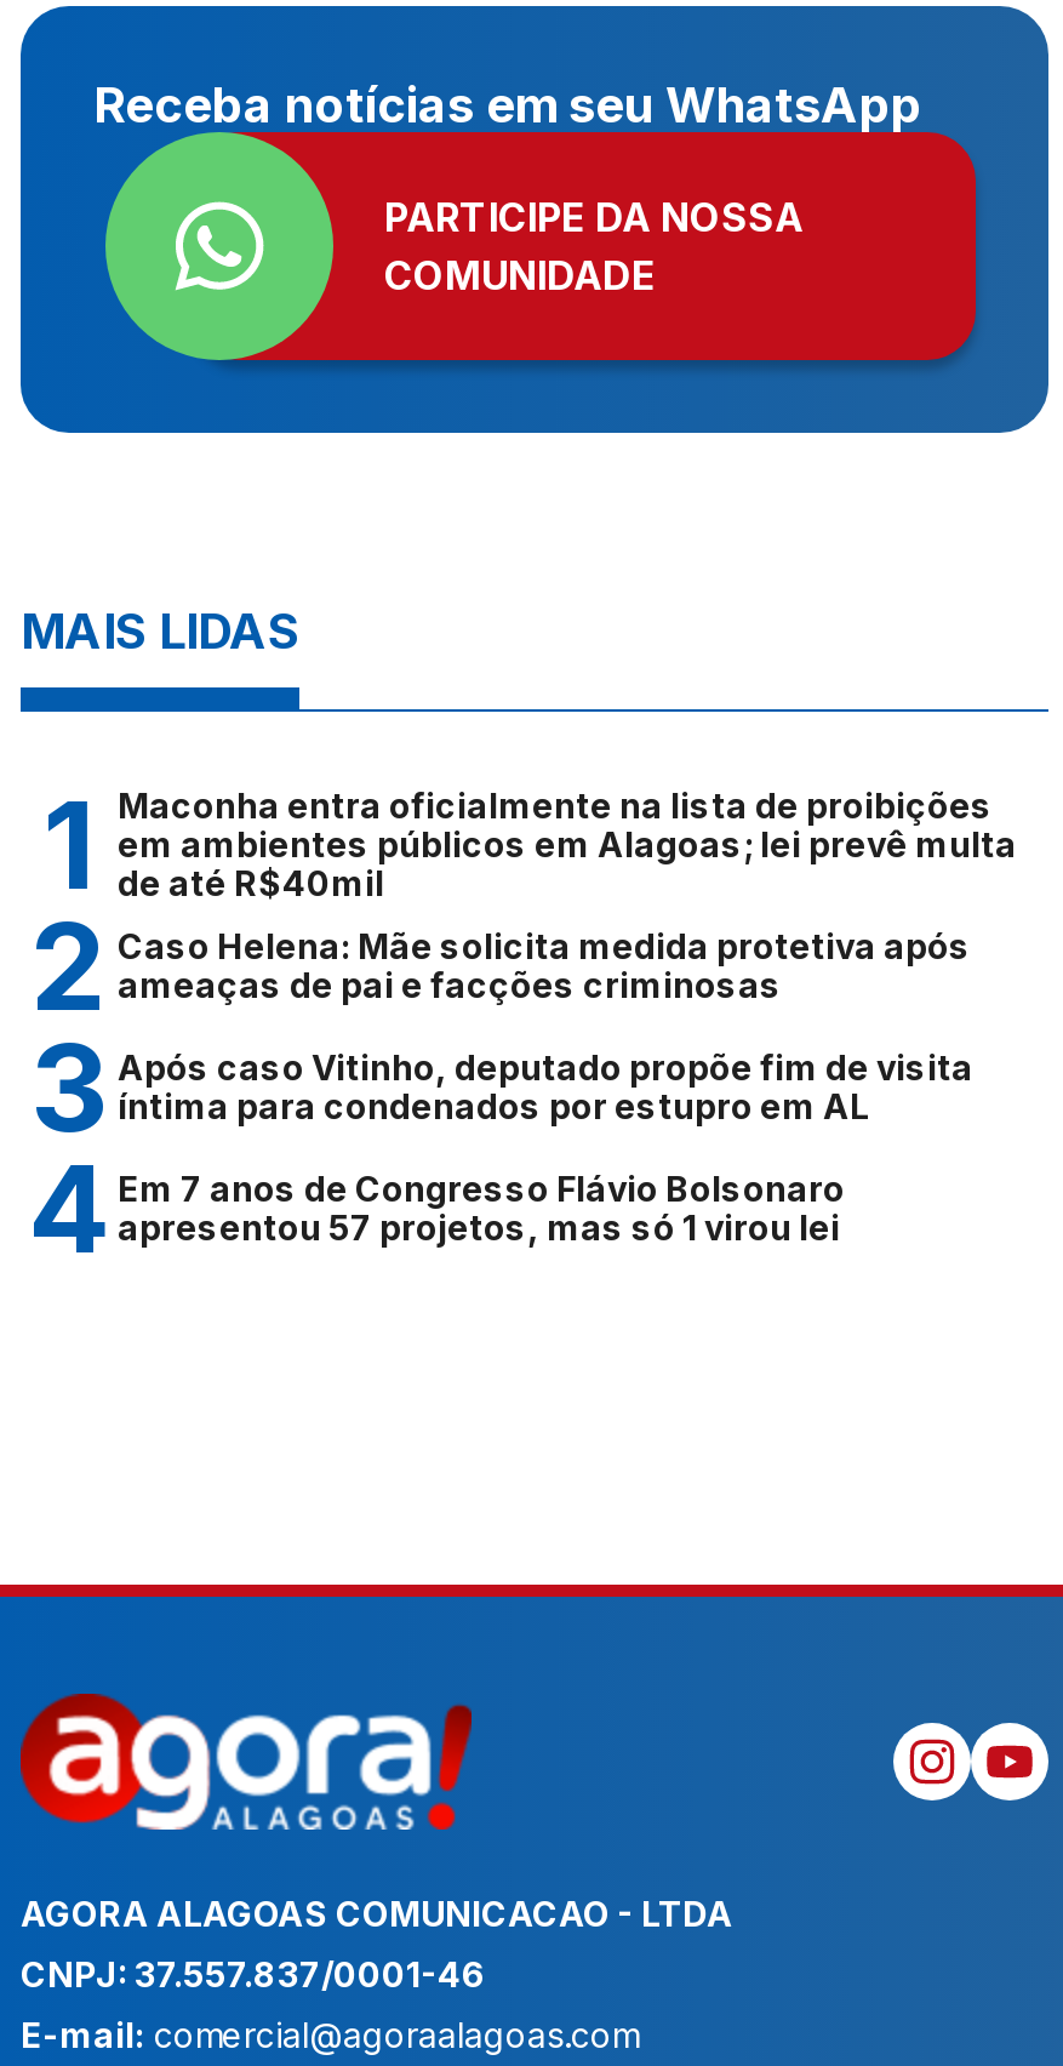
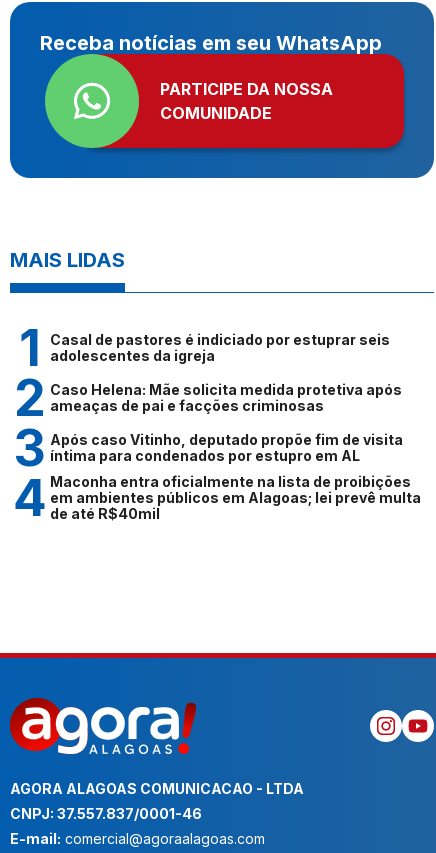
+ Casal de pastores é indiciado por estuprar seis
+ adolescentes da igreja

moved down: Maconha entra oficialmente na lista de proibições | em ambientes públicos em Alagoas; lei prevê multa | de até R$40mil

- Em 7 anos de Congresso Flávio Bolsonaro
- apresentou 57 projetos, mas só 1 virou lei
